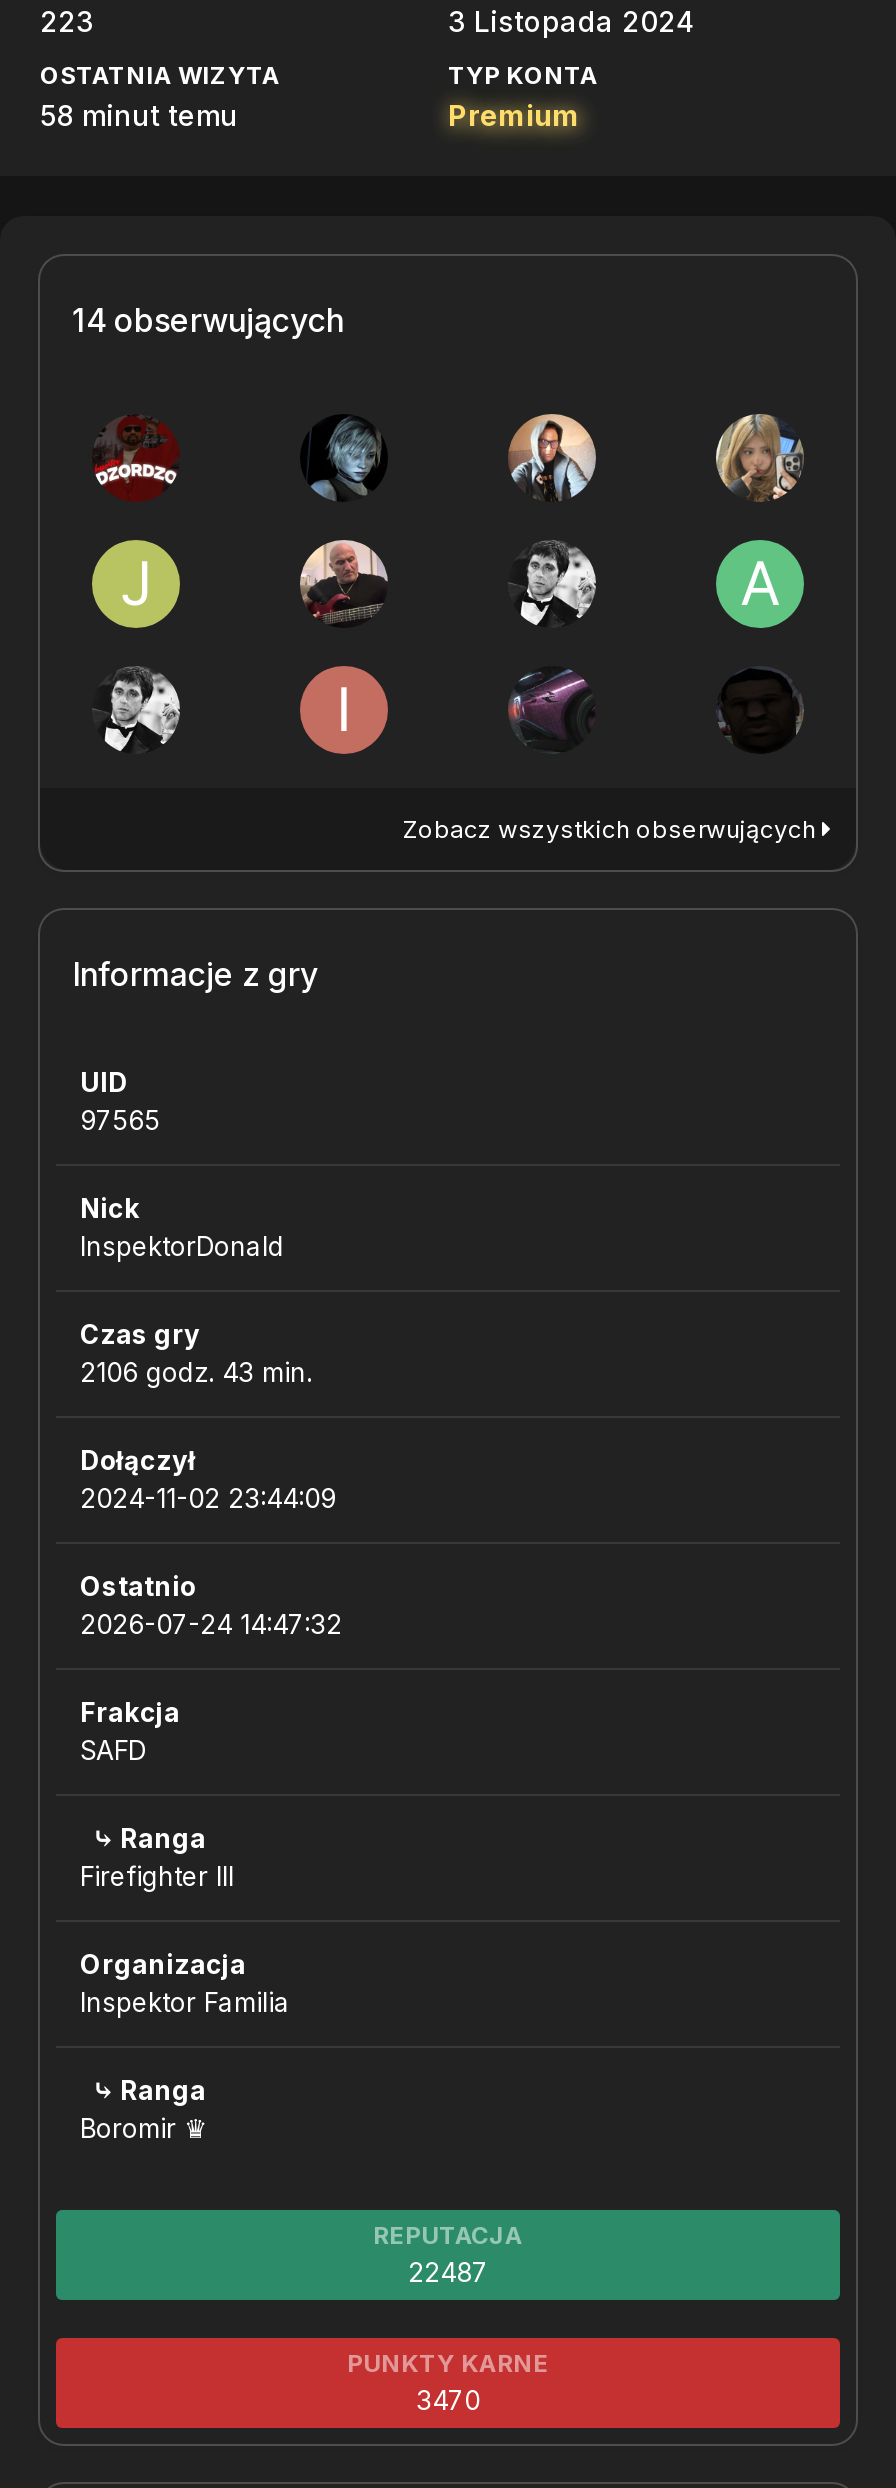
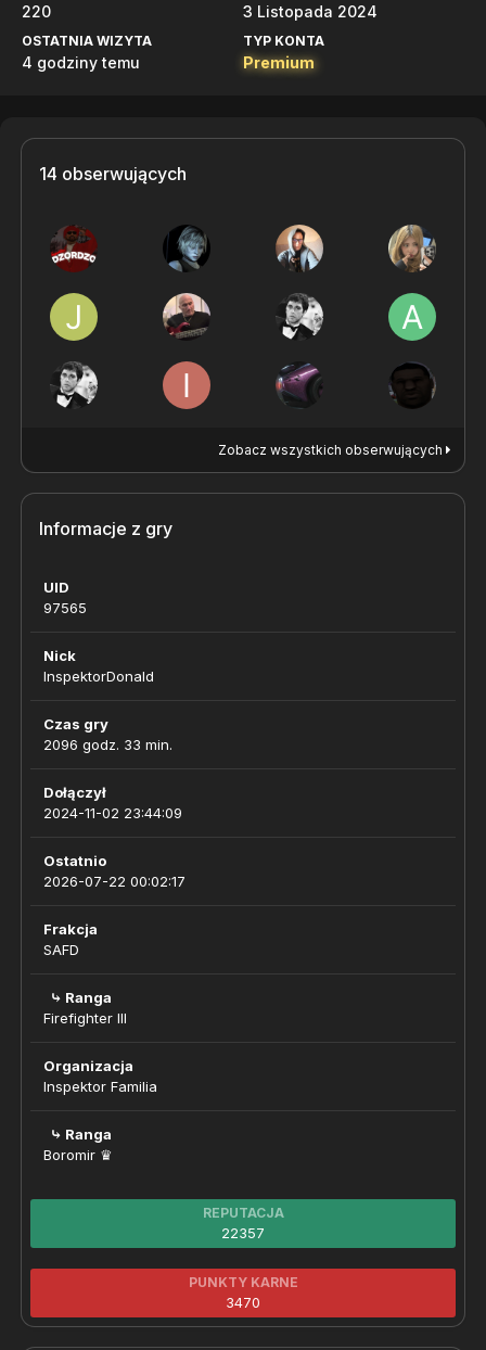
- 223
+ 220

- 58 minut temu
+ 4 godziny temu

- 2106 godz. 43 min.
+ 2096 godz. 33 min.

- 2026-07-24 14:47:32
+ 2026-07-22 00:02:17

- 22487
+ 22357
